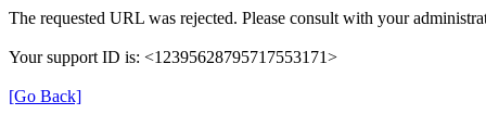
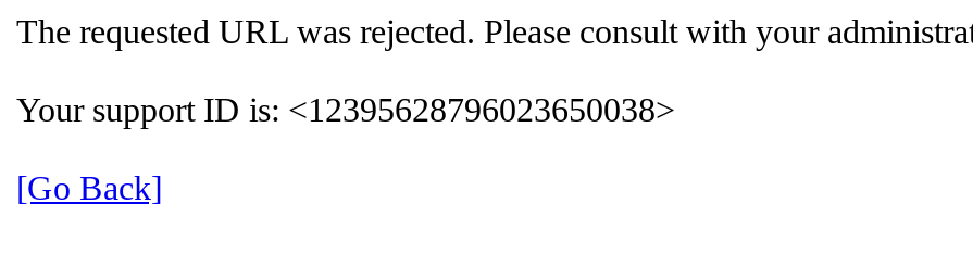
- Your support ID is: <12395628795717553171>
+ Your support ID is: <12395628796023650038>
